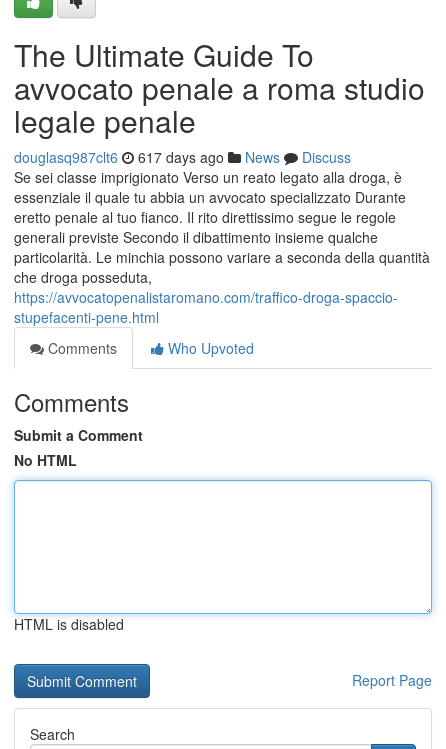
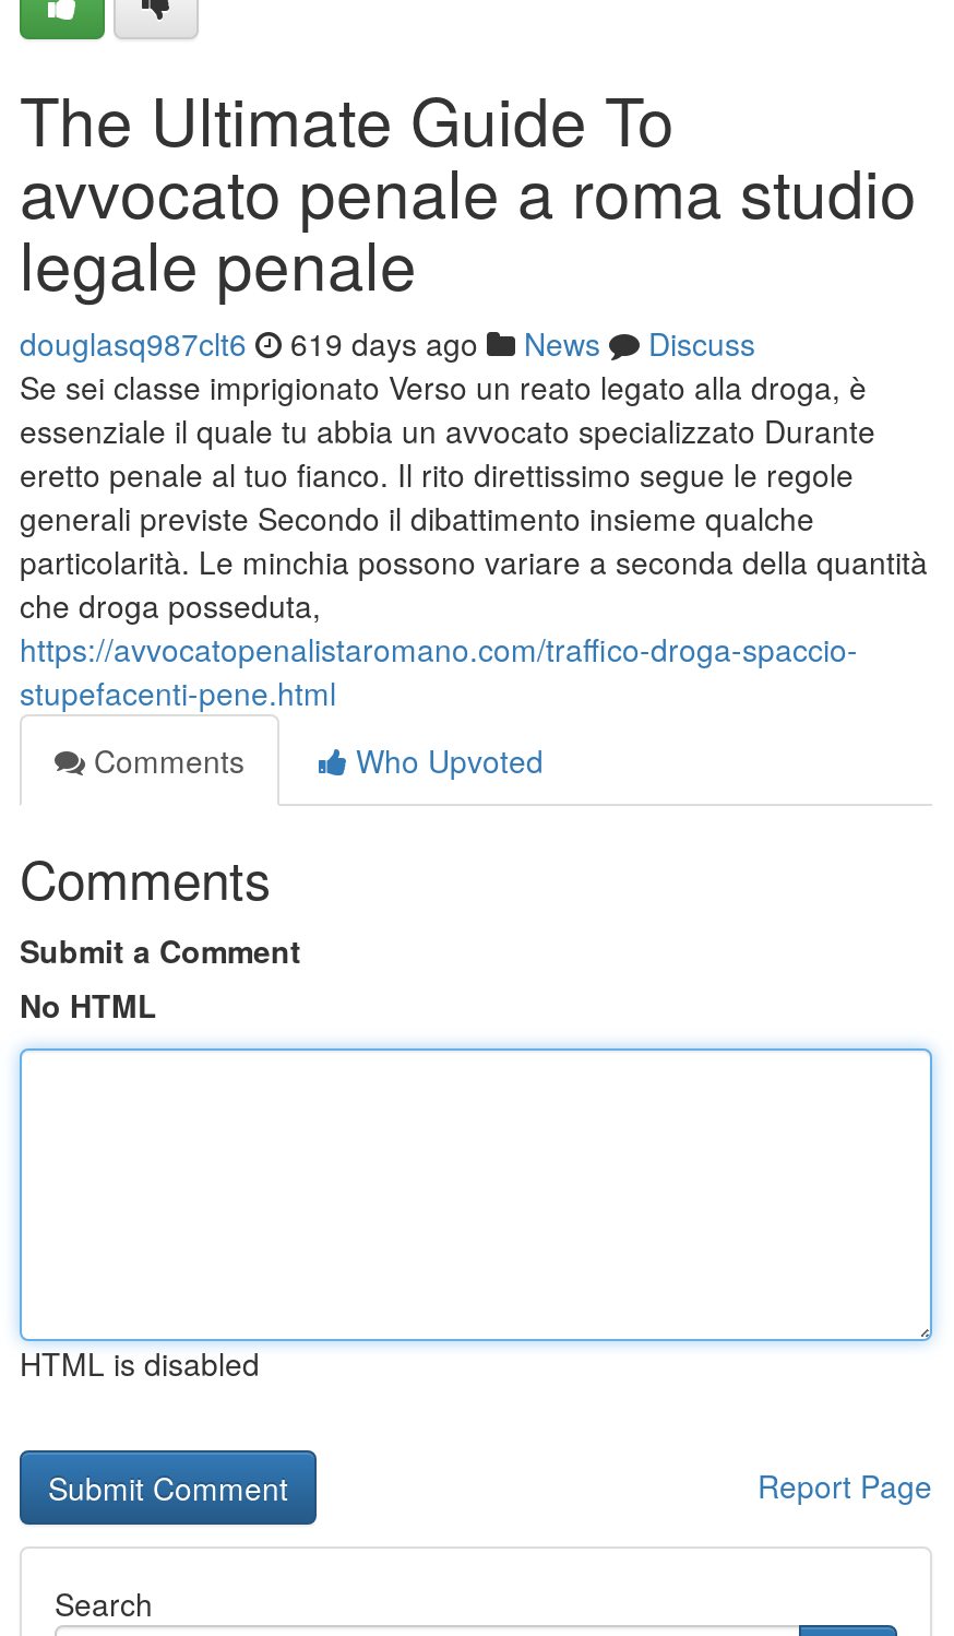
- douglasq987clt6 617 days ago News Discuss
+ douglasq987clt6 619 days ago News Discuss
